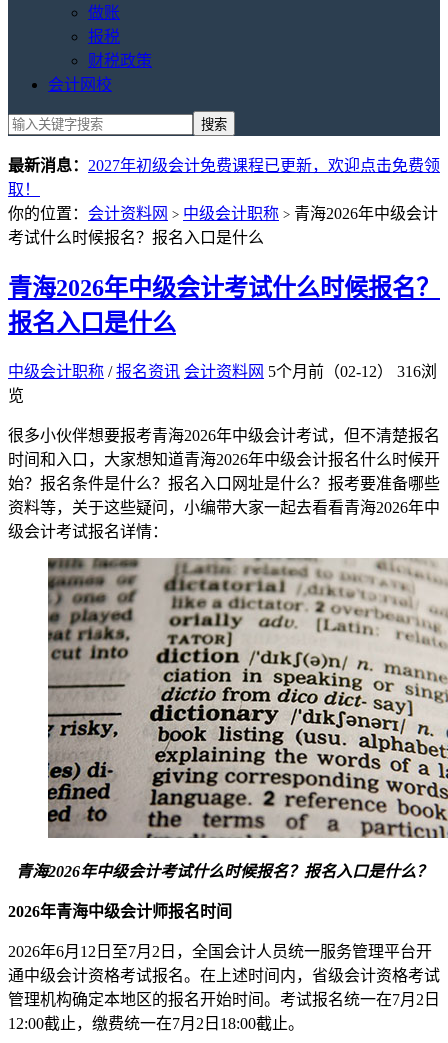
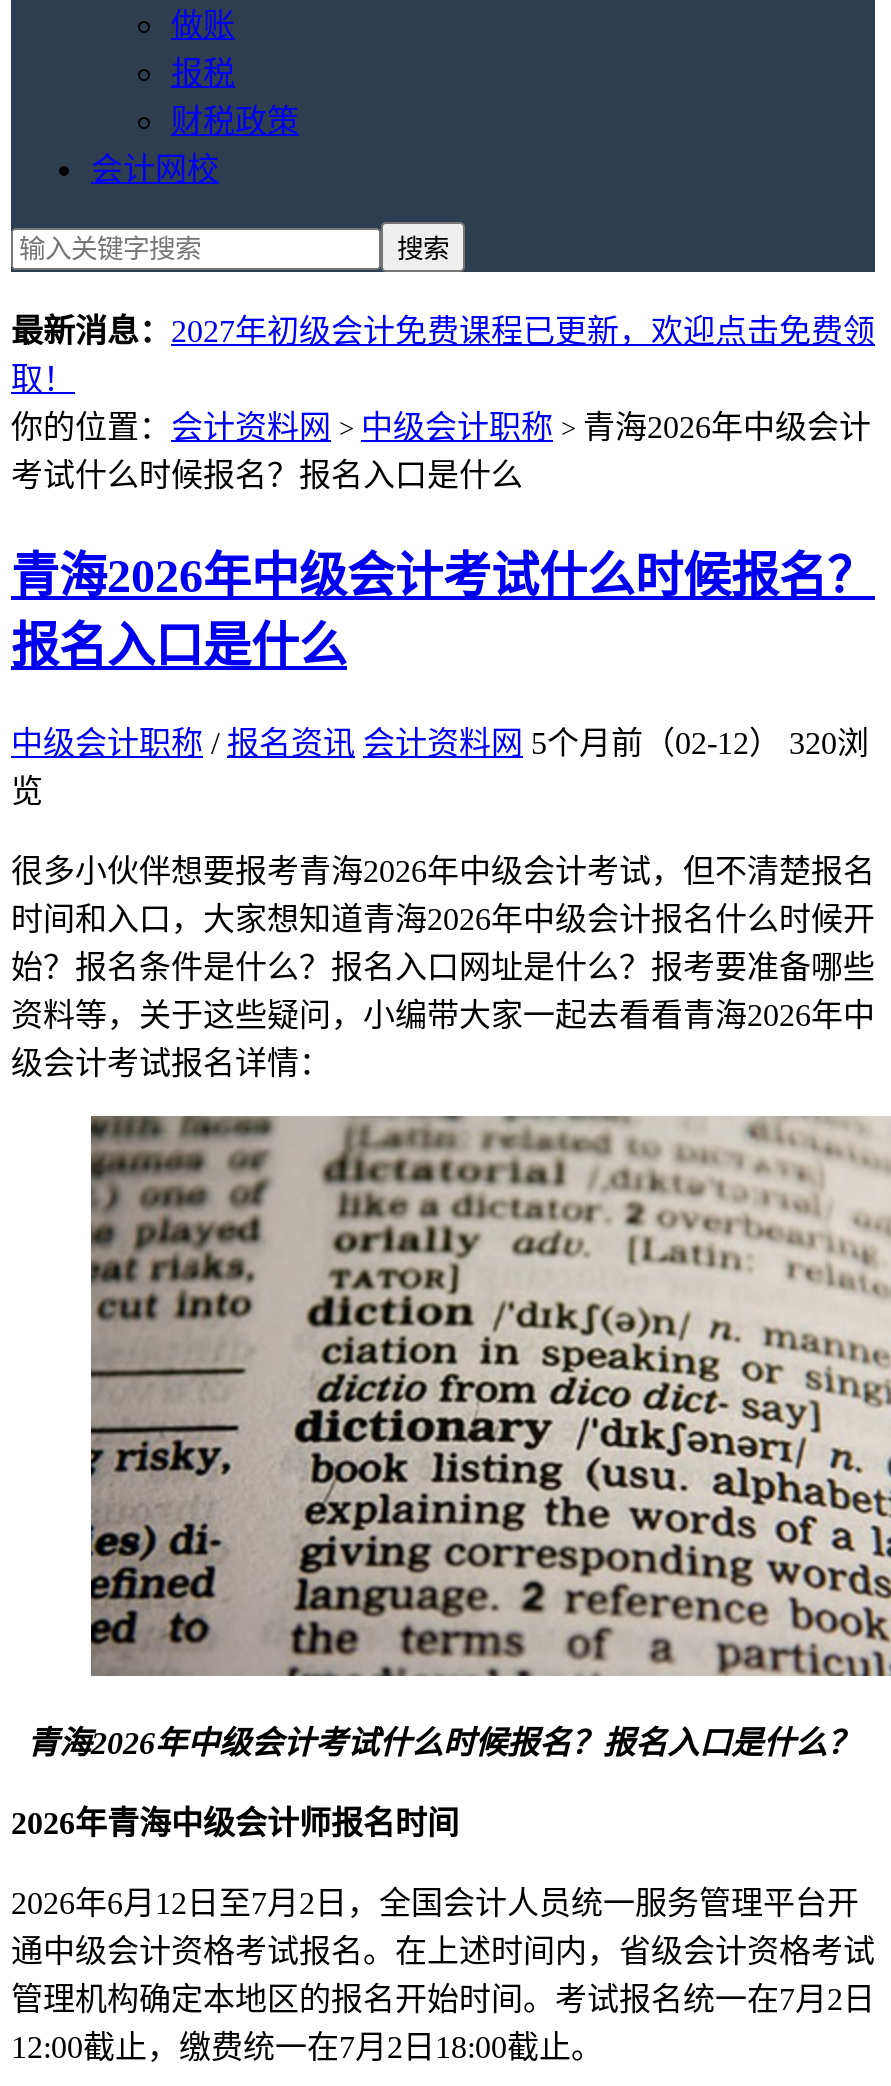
- 中级会计职称/报名资讯 会计资料网 5个月前（02-12） 316浏
+ 中级会计职称/报名资讯 会计资料网 5个月前（02-12） 320浏
